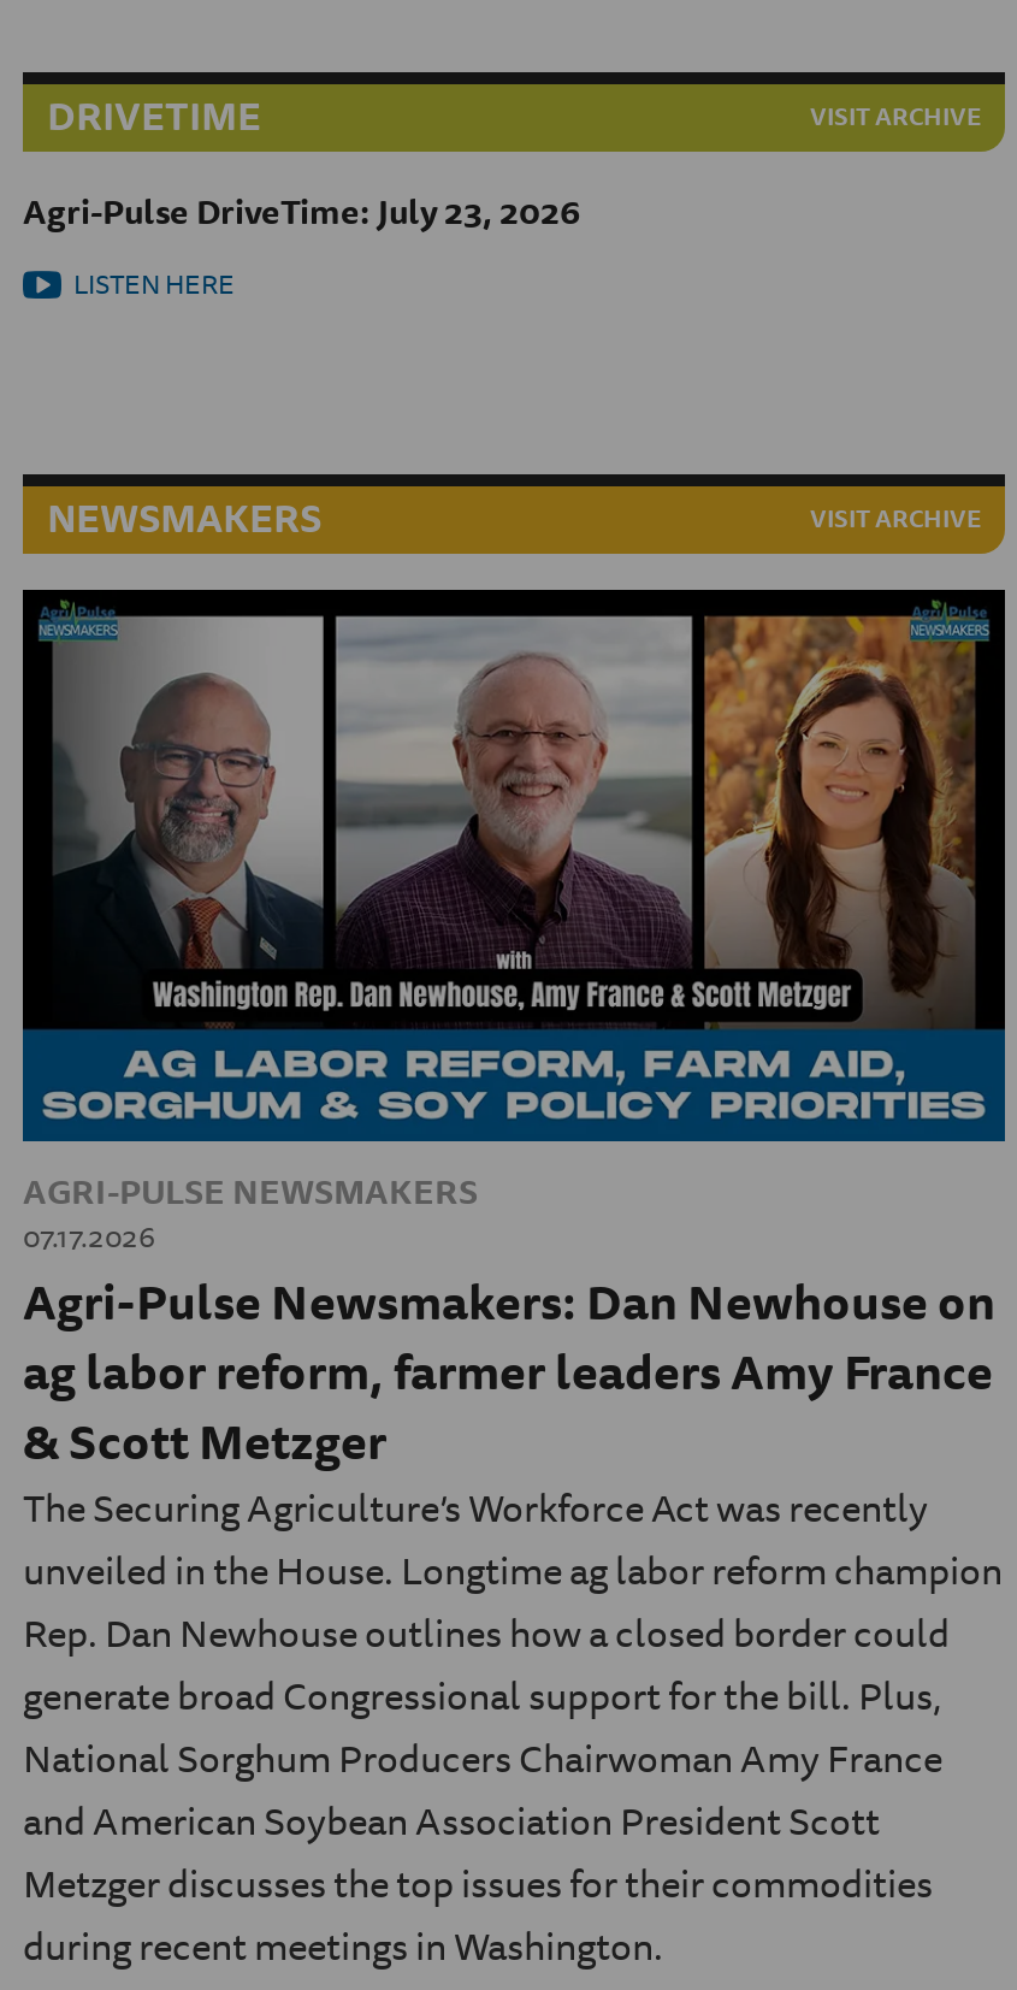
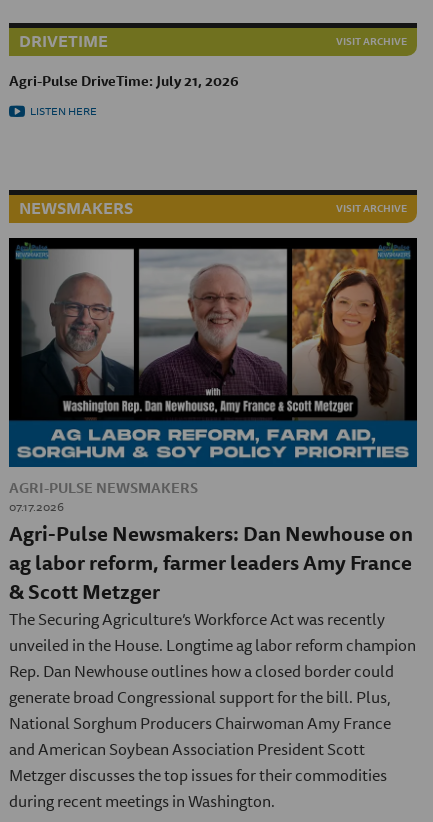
- Agri-Pulse DriveTime: July 23, 2026
+ Agri-Pulse DriveTime: July 21, 2026
